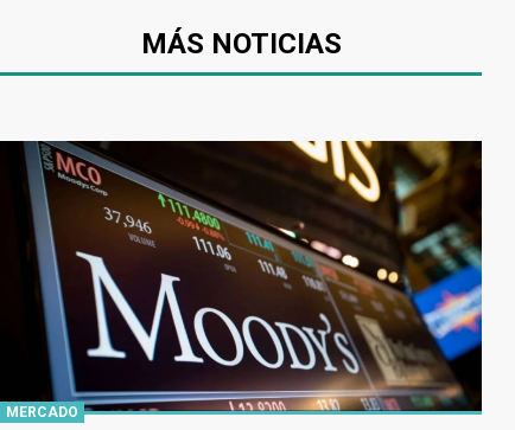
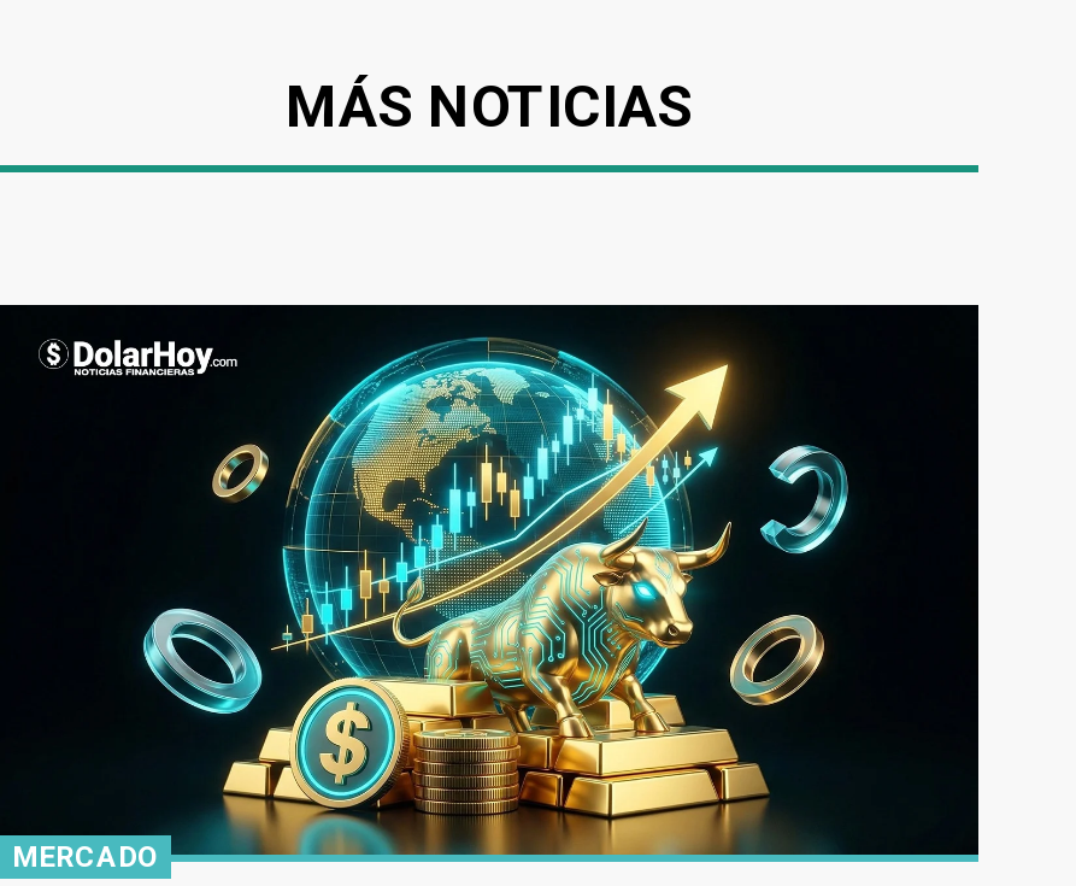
- [image]
+ [image]
